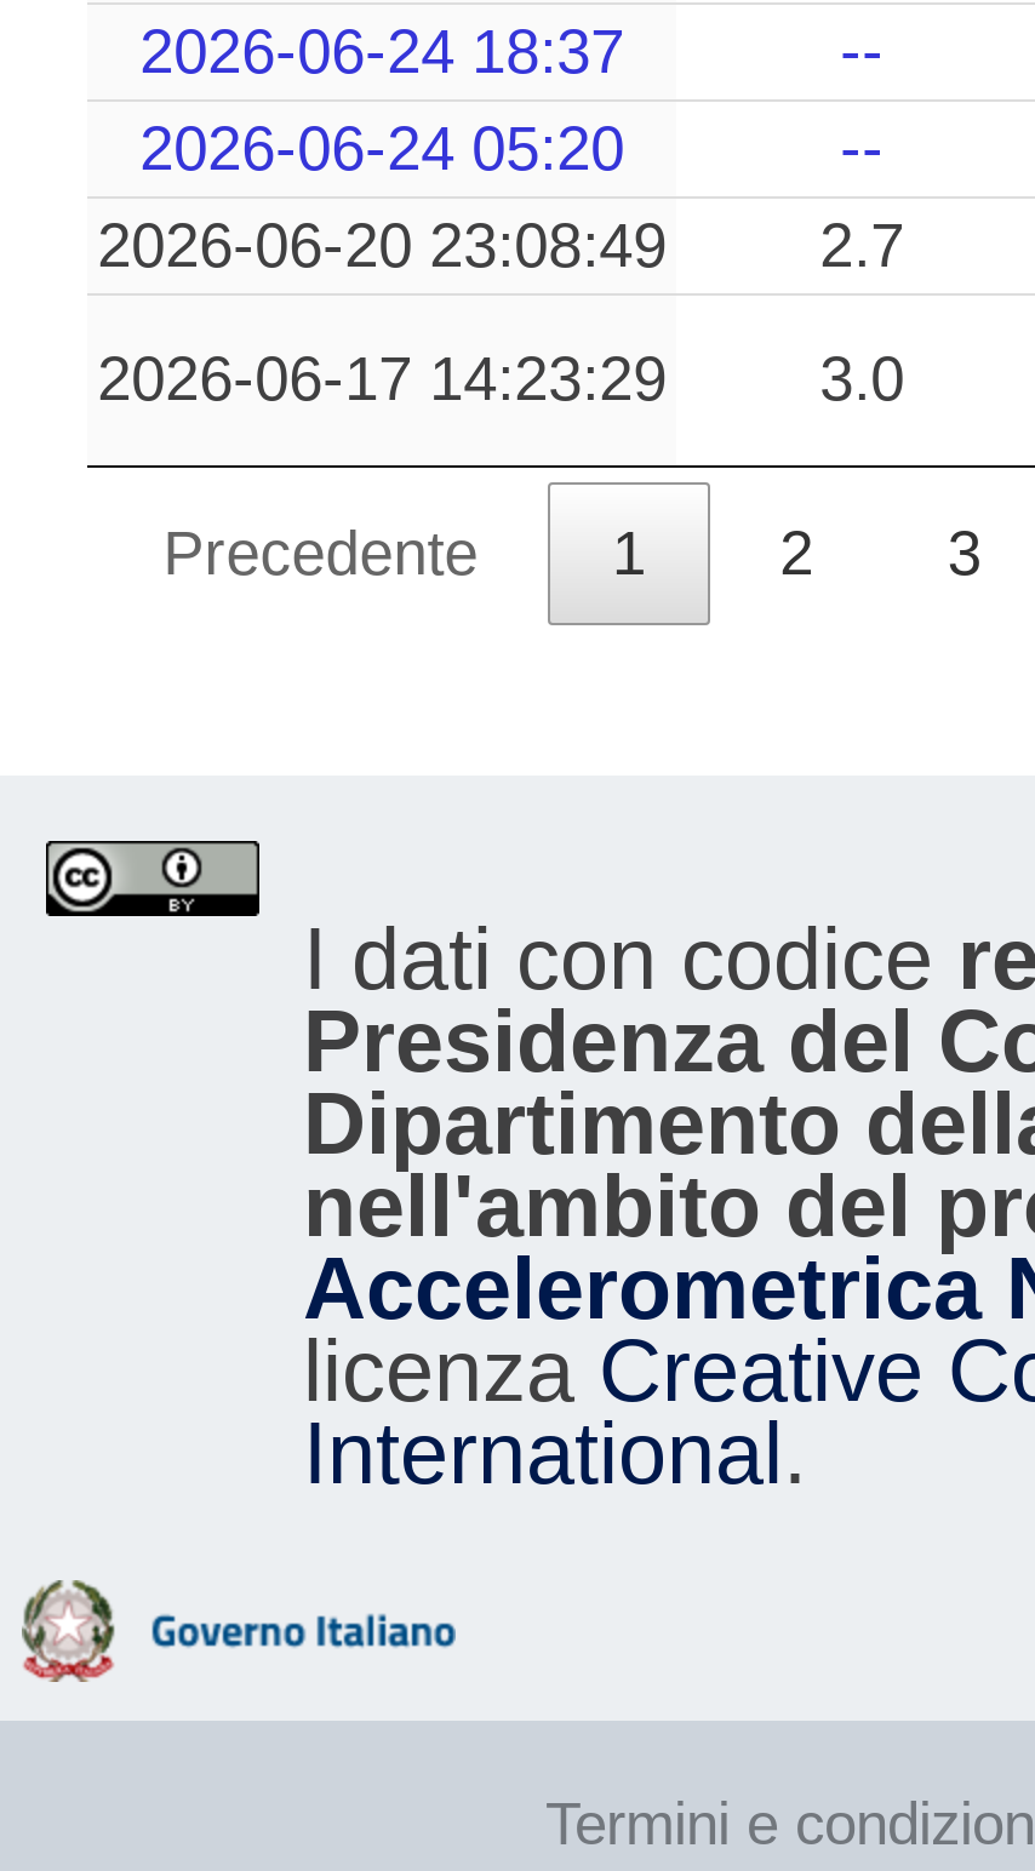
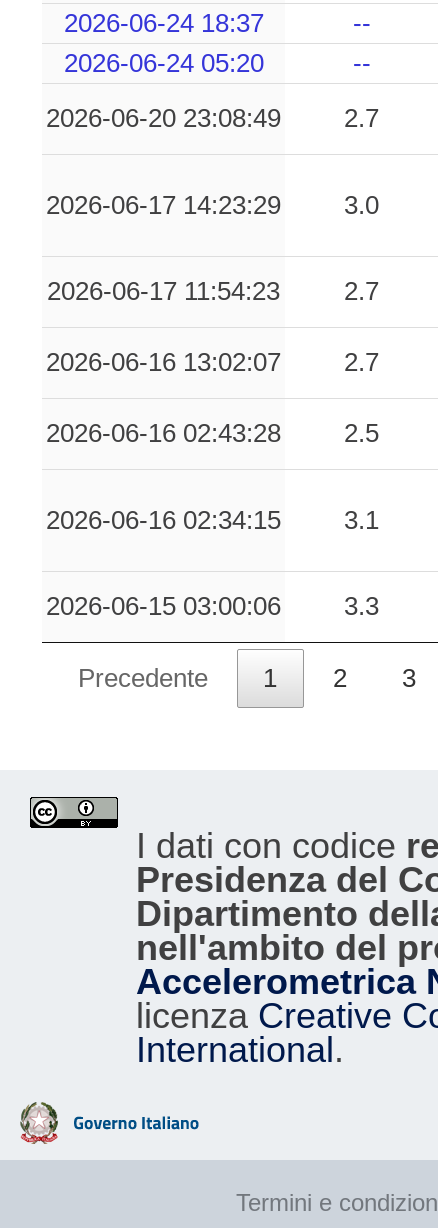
+ 2026-06-17 11:54:23
+ 2.7
+ 2026-06-16 13:02:07
+ 2.7
+ 2026-06-16 02:43:28
+ 2.5
+ 2026-06-16 02:34:15
+ 3.1
+ 2026-06-15 03:00:06
+ 3.3
